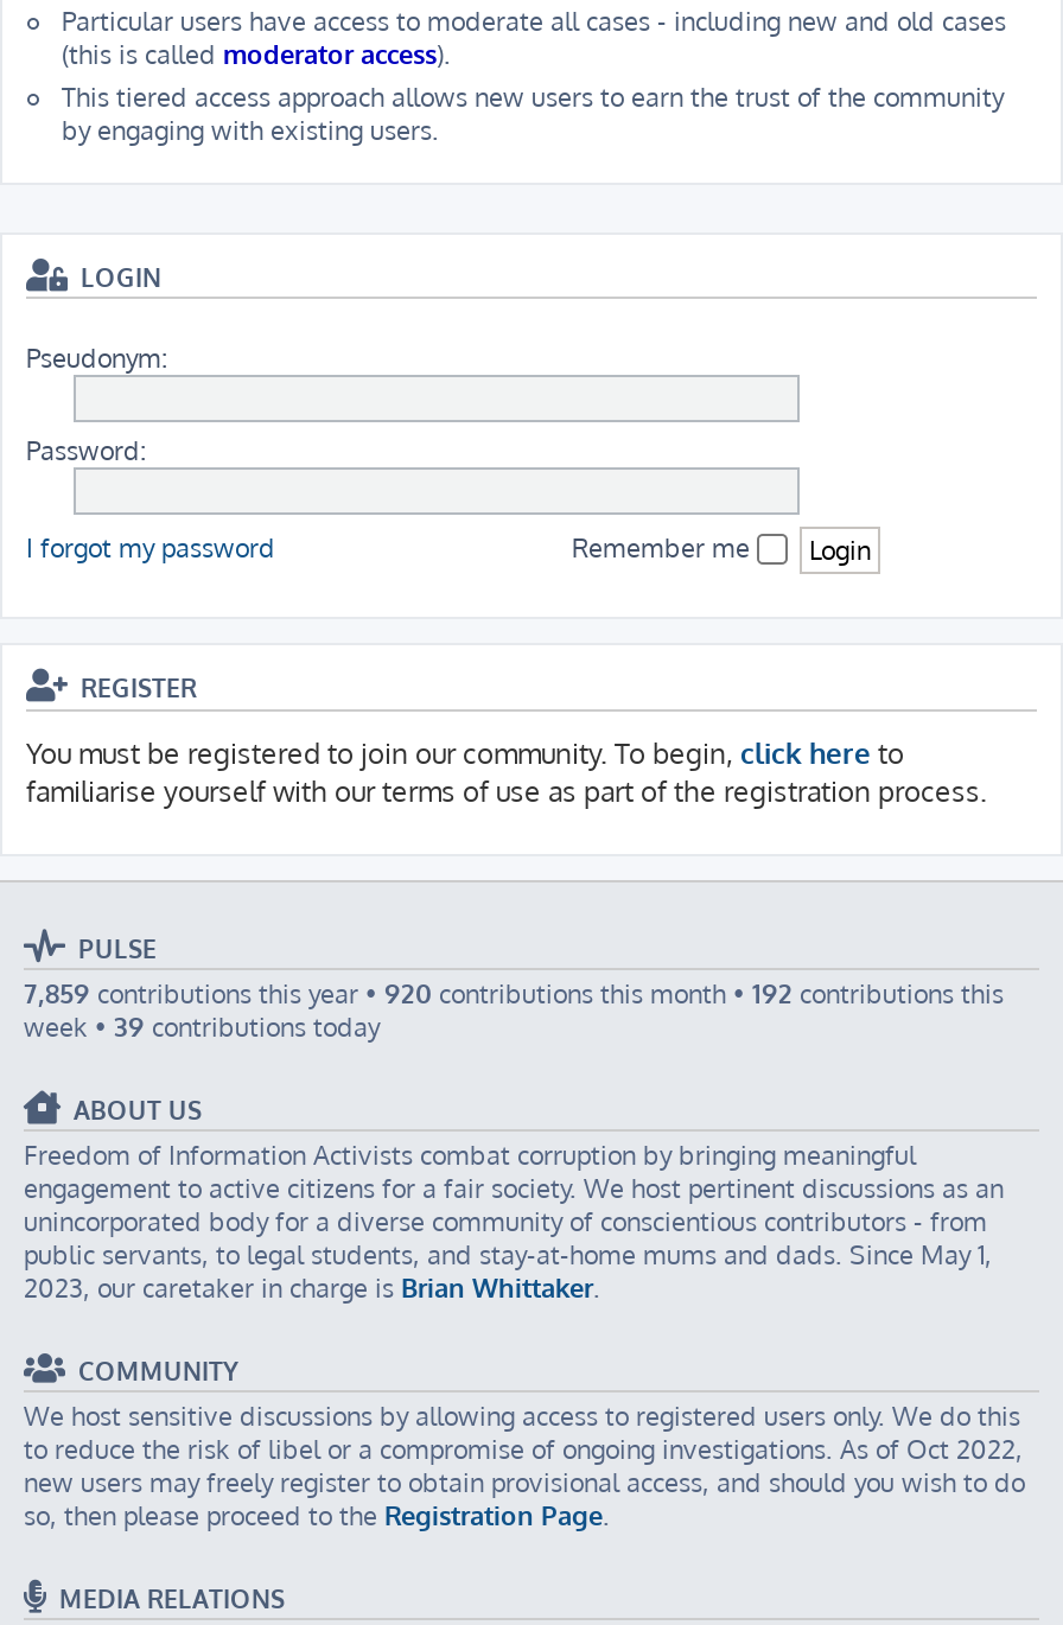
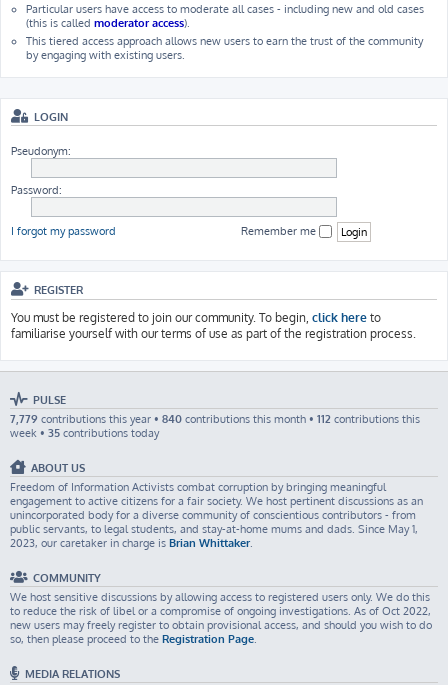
- 7,859 contributions this year • 920 contributions this month • 192 contributions this
+ 7,779 contributions this year • 840 contributions this month • 112 contributions this

- week • 39 contributions today
+ week • 35 contributions today
